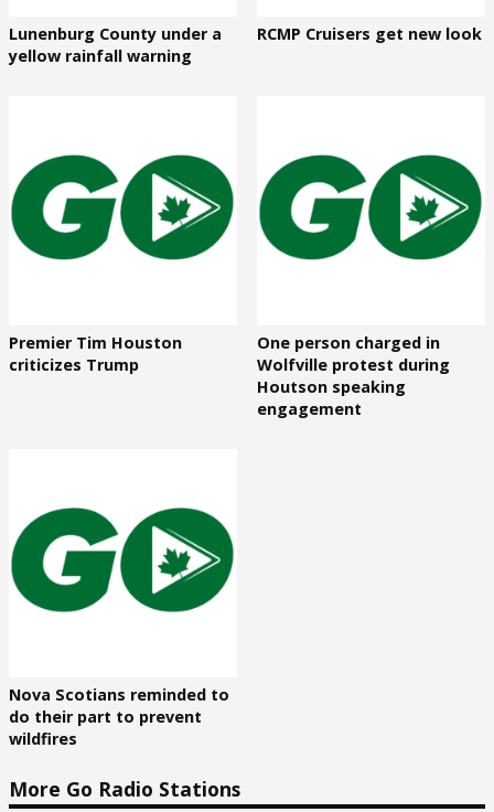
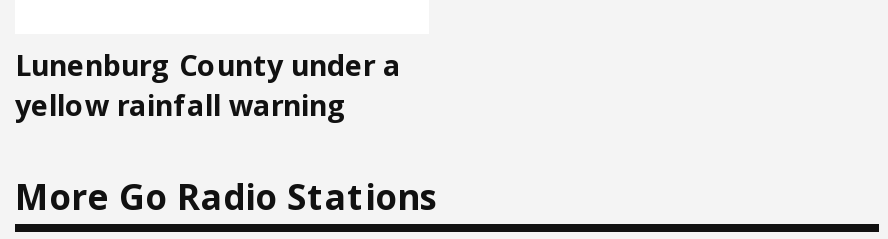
- RCMP Cruisers get new look

- [image]

- [image]

- Premier Tim Houston
- criticizes Trump

- One person charged in
- Wolfville protest during
- Houtson speaking
- engagement

- [image]

- Nova Scotians reminded to
- do their part to prevent
- wildfires
